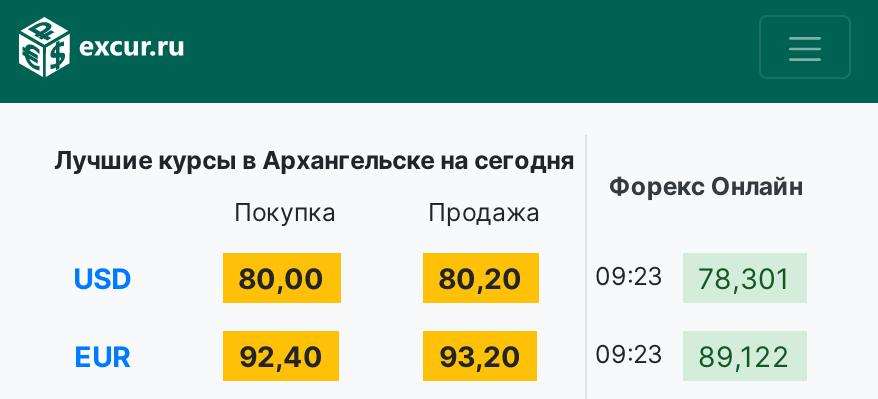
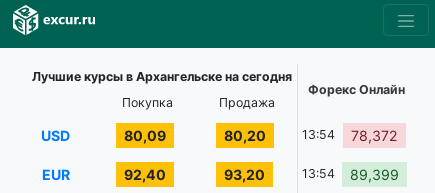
- 80,00
+ 80,09

- 09:23
+ 13:54

- 78,301
+ 78,372

- 09:23
+ 13:54

- 89,122
+ 89,399
